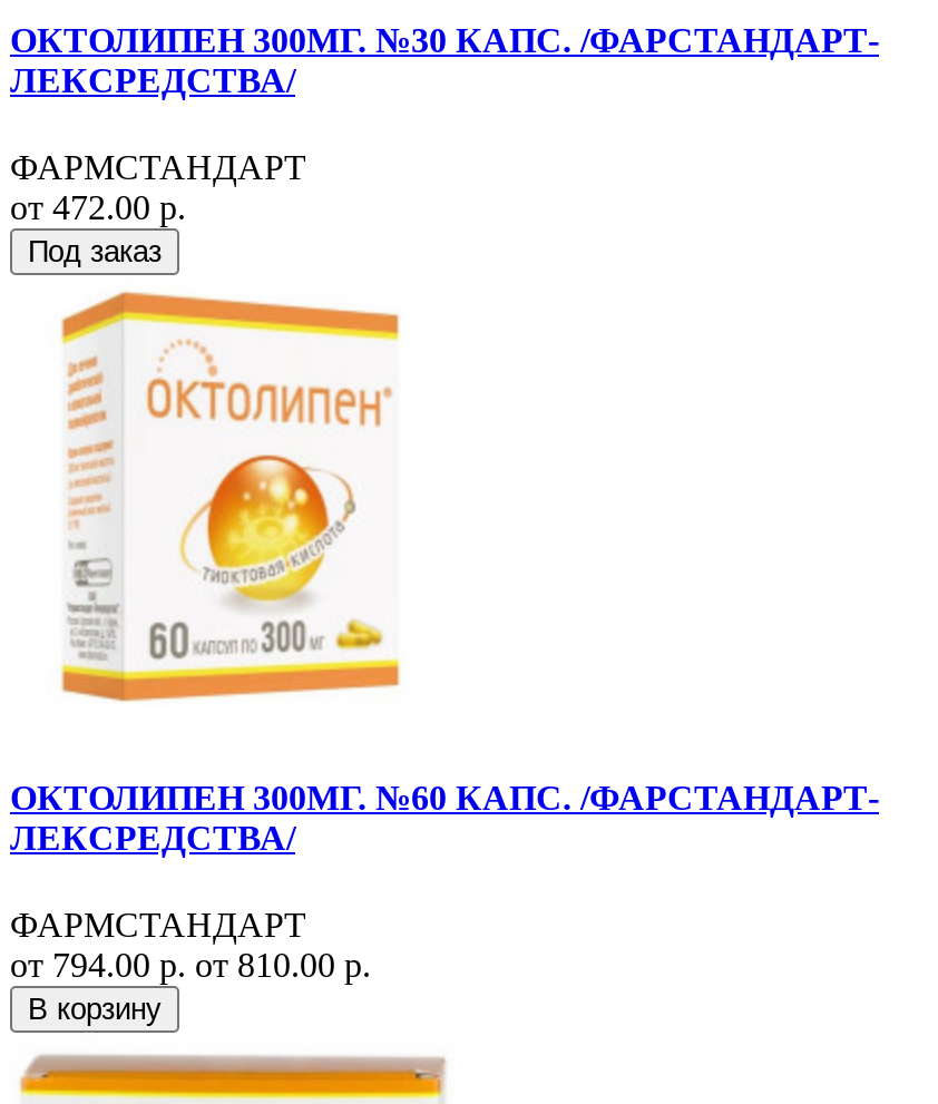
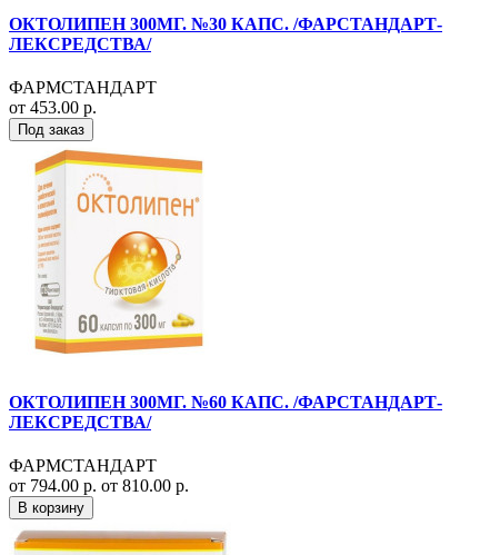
- от 472.00 р.
+ от 453.00 р.
